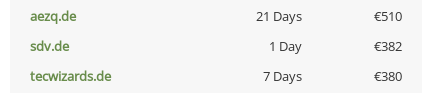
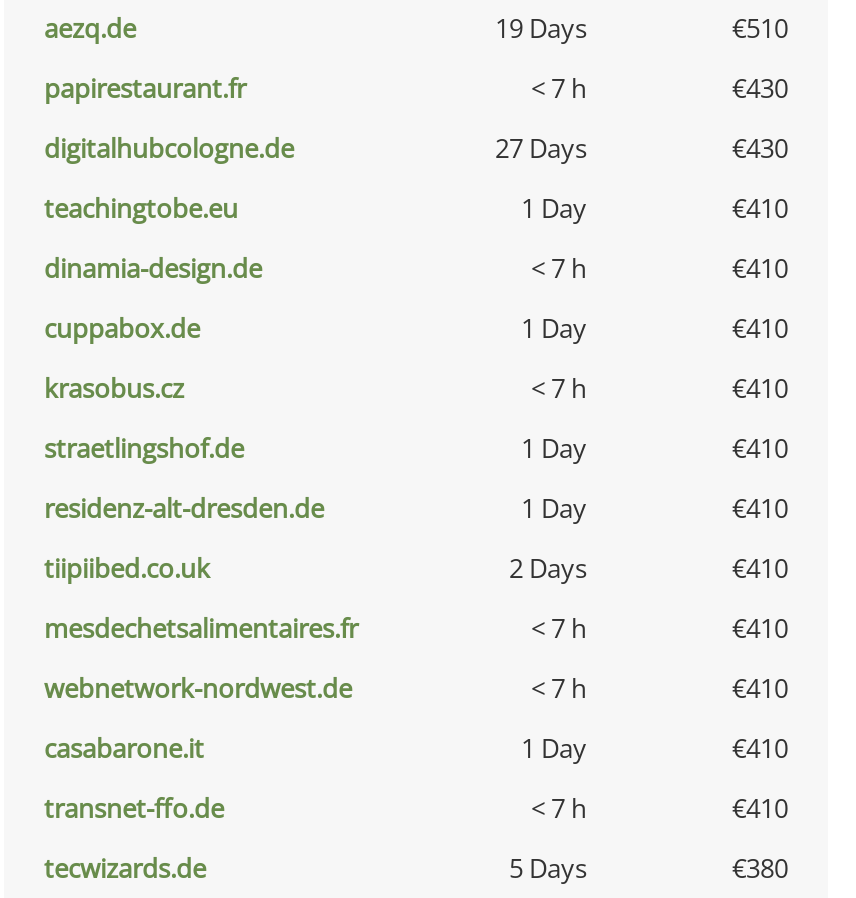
- 21 Days
+ 19 Days

- sdv.de
+ papirestaurant.fr
+ < 7 h
+ €430
+ digitalhubcologne.de
+ 27 Days
+ €430
+ teachingtobe.eu

- €382
+ €410
+ dinamia-design.de
+ < 7 h
+ €410
+ cuppabox.de
+ 1 Day
+ €410
+ krasobus.cz
+ < 7 h
+ €410
+ straetlingshof.de
+ 1 Day
+ €410
+ residenz-alt-dresden.de
+ 1 Day
+ €410
+ tiipiibed.co.uk
+ 2 Days
+ €410
+ mesdechetsalimentaires.fr
+ < 7 h
+ €410
+ webnetwork-nordwest.de
+ < 7 h
+ €410
+ casabarone.it
+ 1 Day
+ €410
+ transnet-ffo.de
+ < 7 h
+ €410

- 7 Days
+ 5 Days
